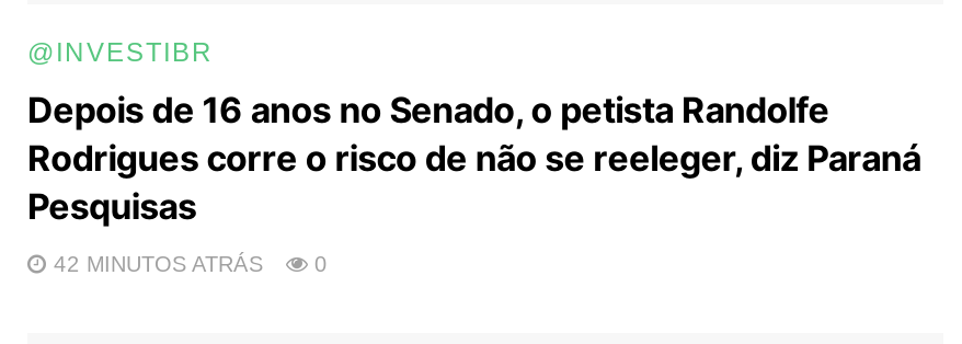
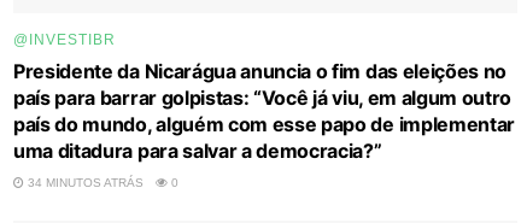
- Depois de 16 anos no Senado, o petista Randolfe
- Rodrigues corre o risco de não se reeleger, diz Paraná
- Pesquisas
+ Presidente da Nicarágua anuncia o fim das eleições no
+ país para barrar golpistas: “Você já viu, em algum outro
+ país do mundo, alguém com esse papo de implementar
+ uma ditadura para salvar a democracia?”

- 42 MINUTOS ATRÁS
+ 34 MINUTOS ATRÁS
